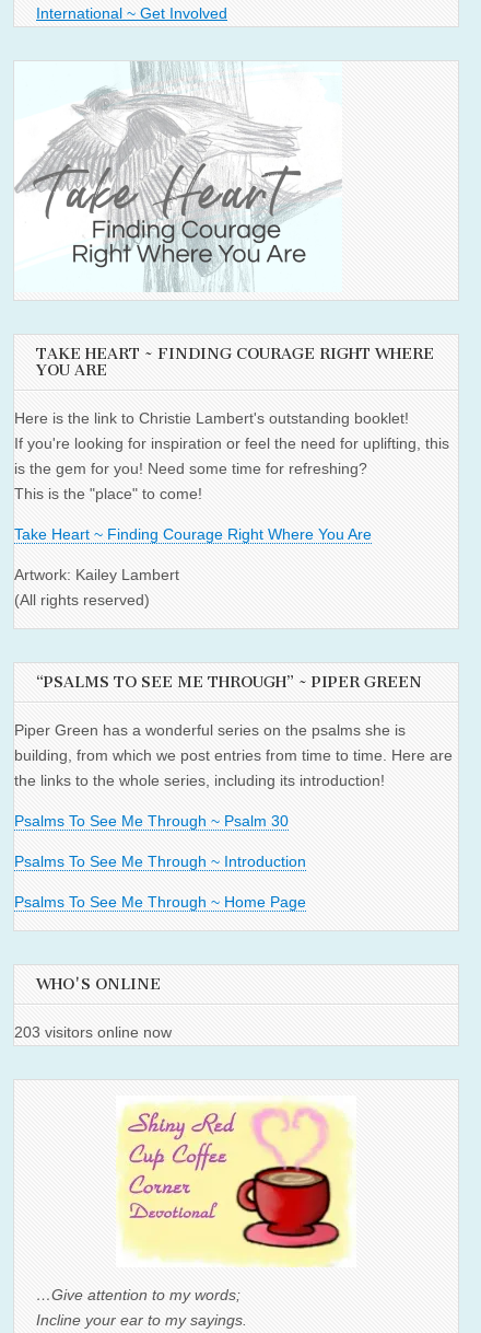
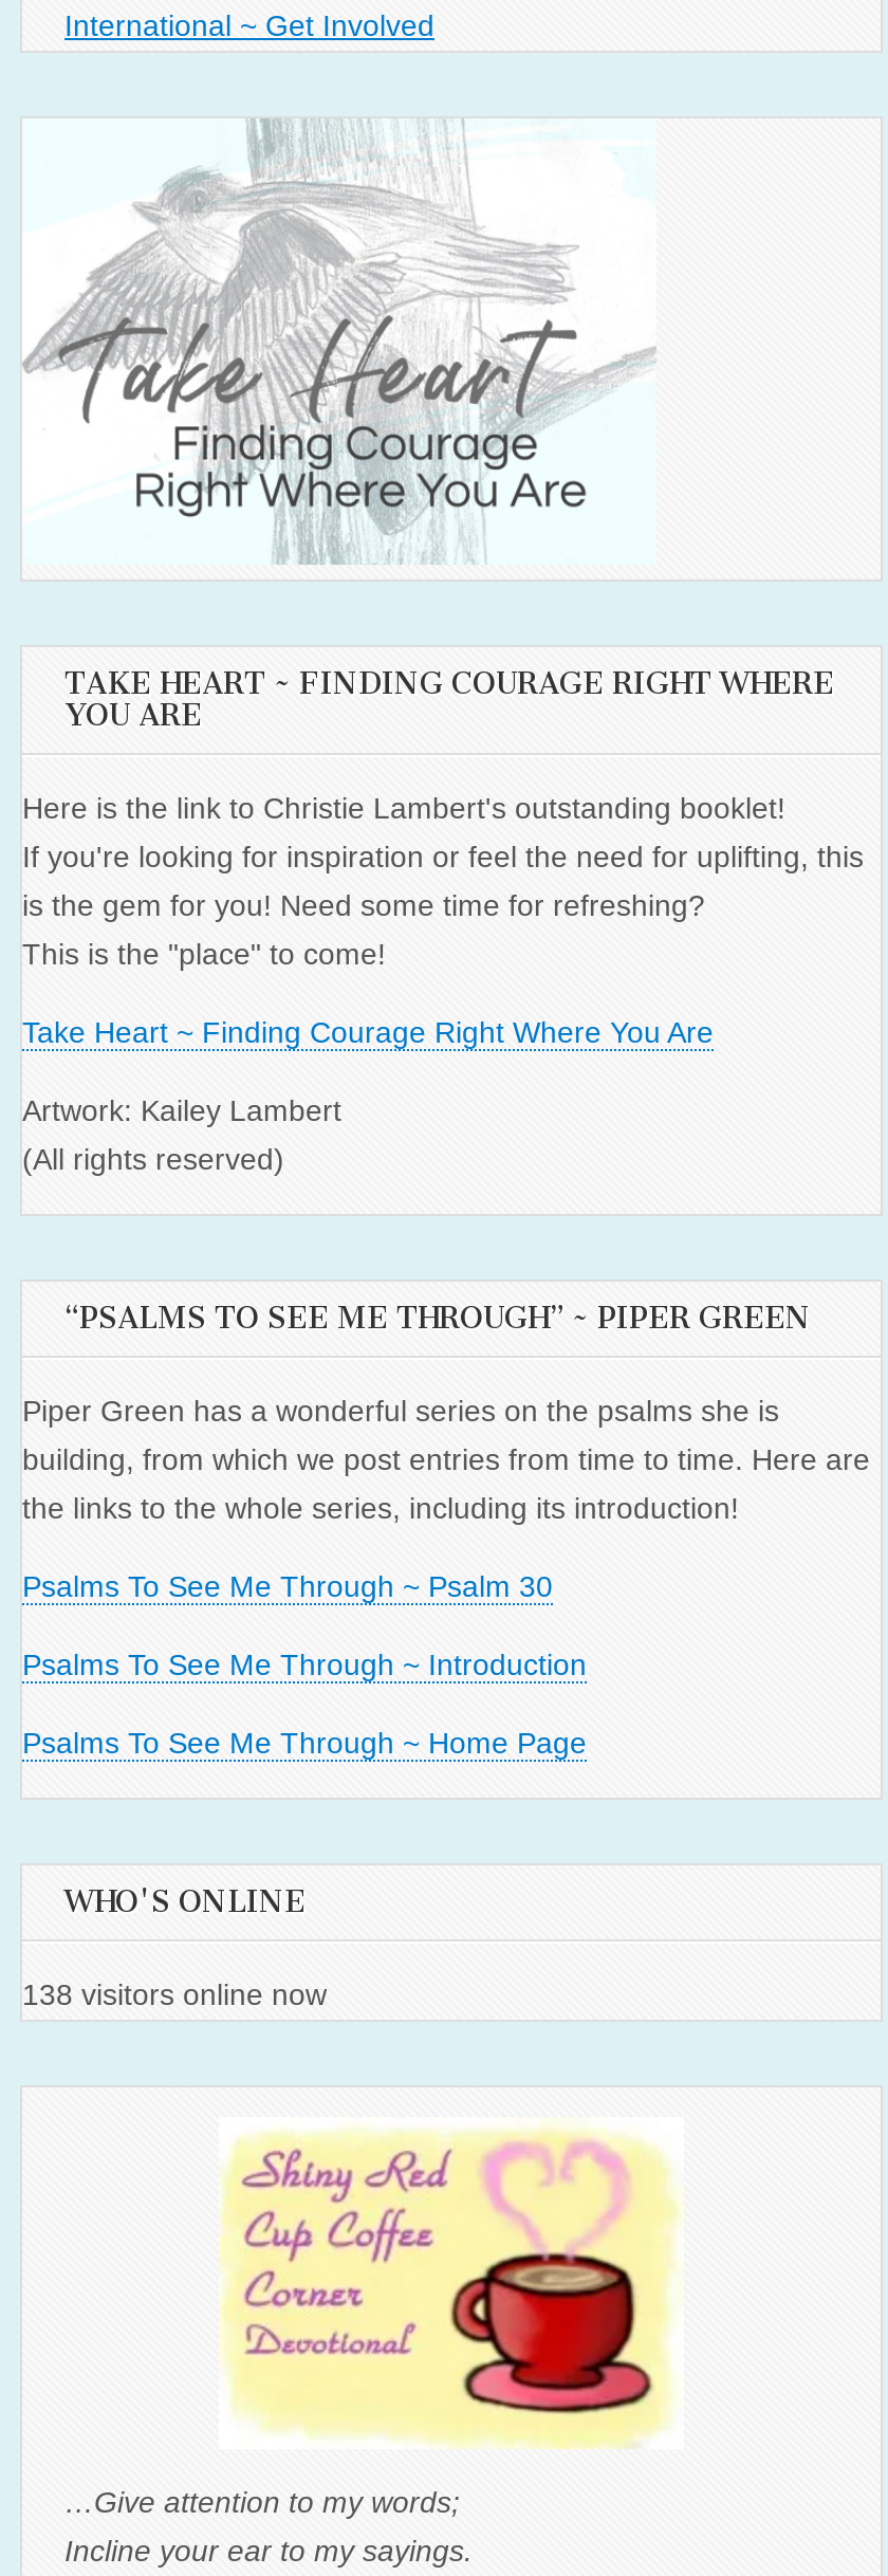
- 203 visitors online now
+ 138 visitors online now
